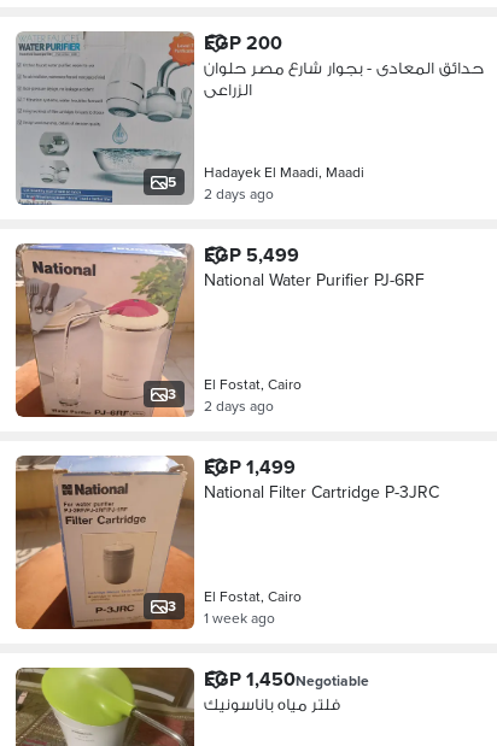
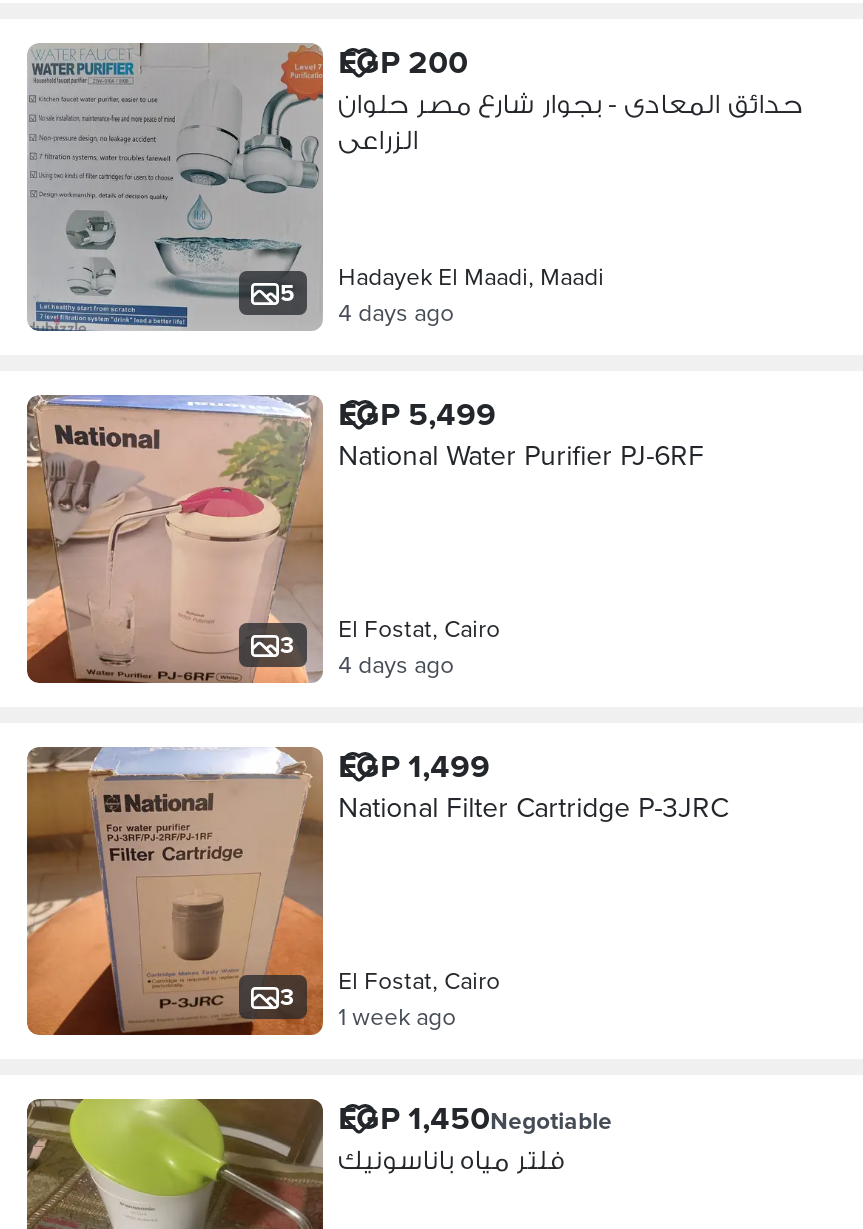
- 2 days ago
+ 4 days ago

- 2 days ago
+ 4 days ago
